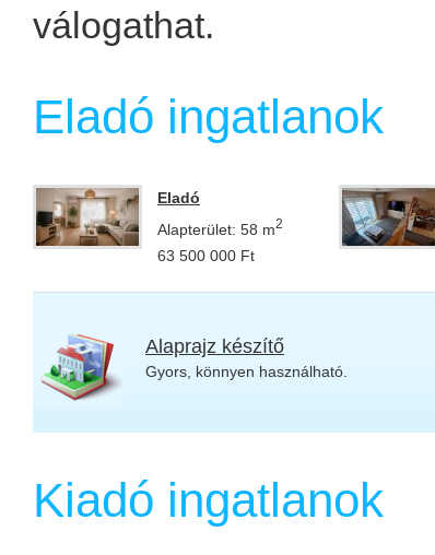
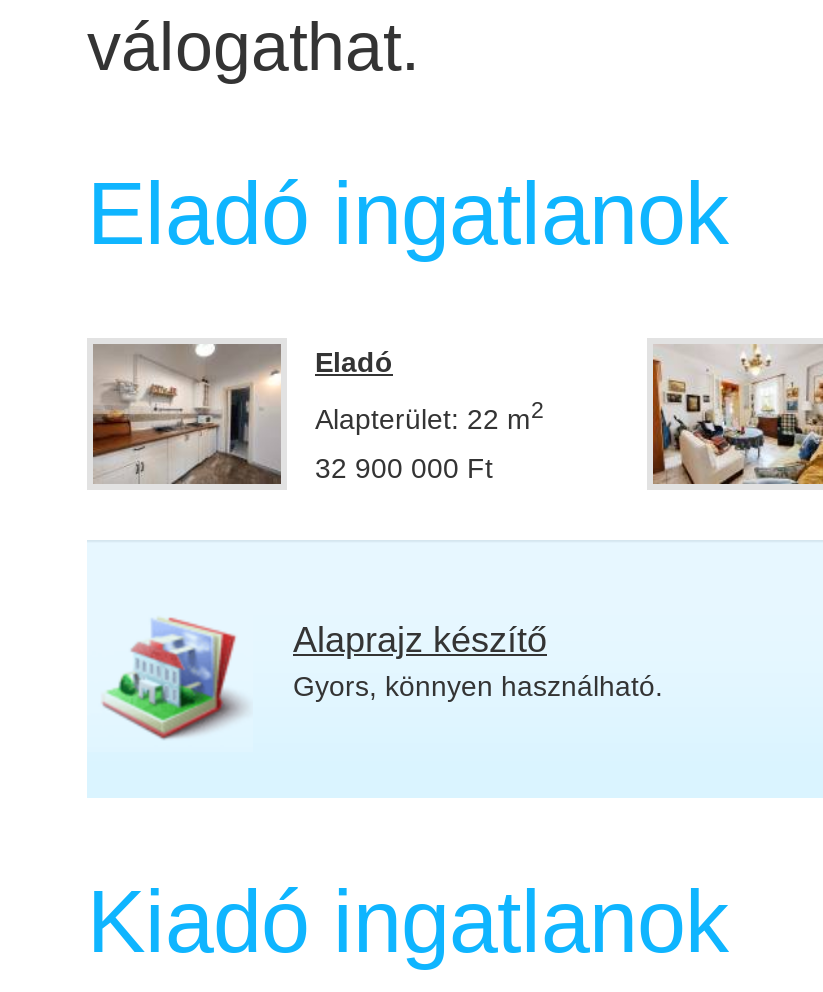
- [image]
- Alapterület: 58 m2
+ [image]
+ Alapterület: 22 m2

- [image]
+ [image]

- 63 500 000 Ft
+ 32 900 000 Ft
